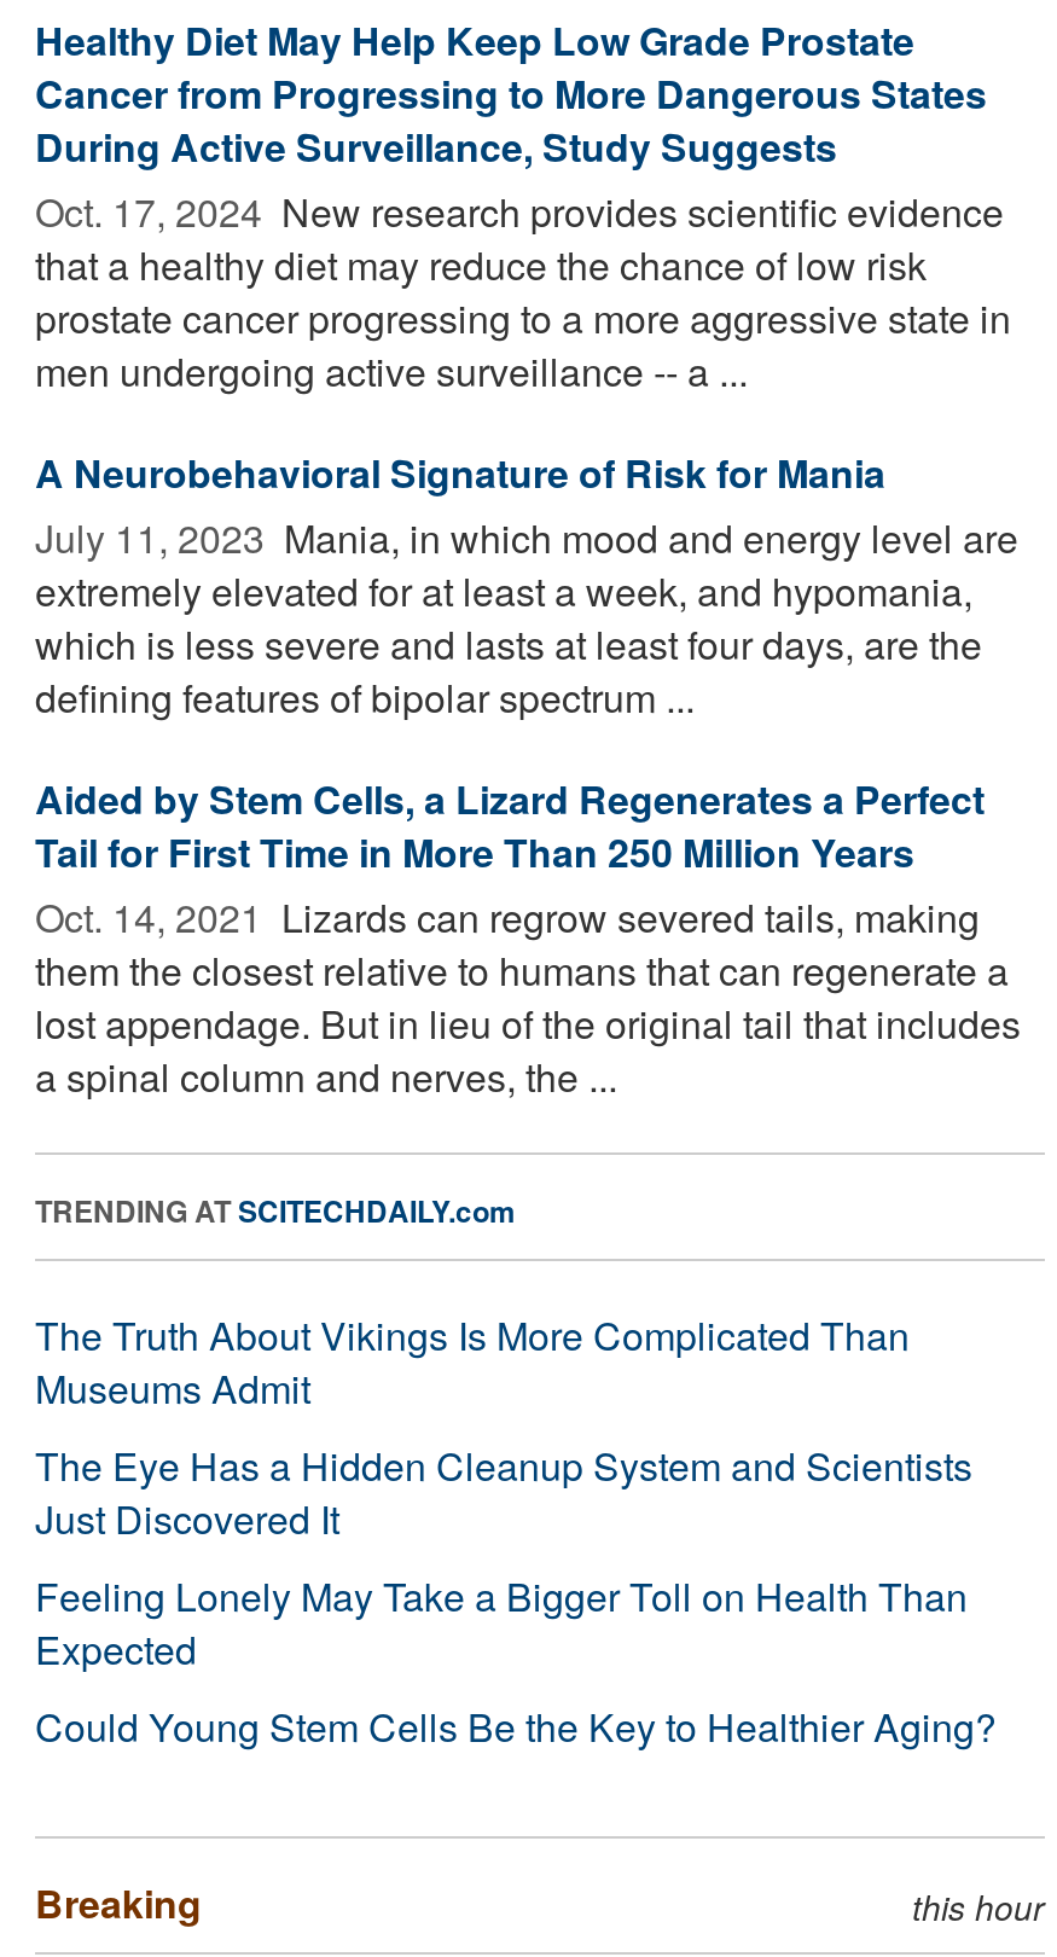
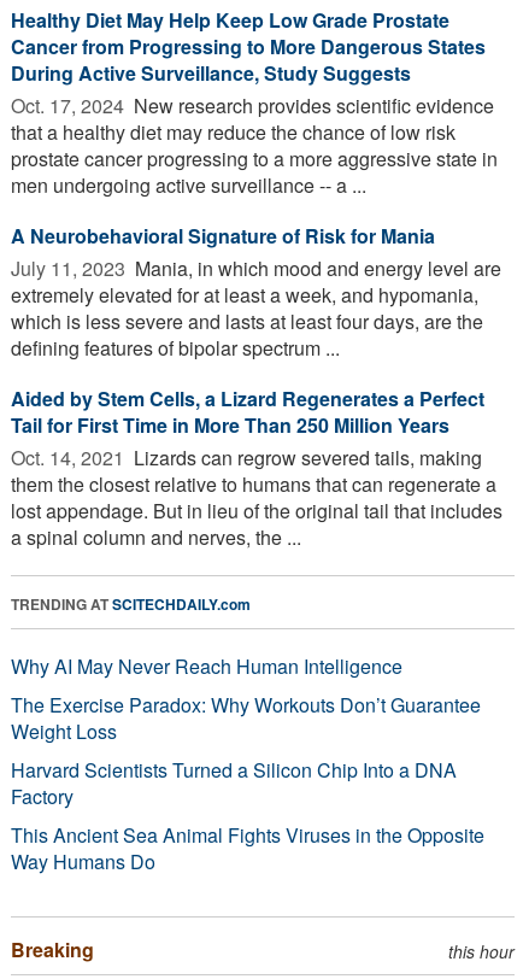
- The Truth About Vikings Is More Complicated Than
- Museums Admit
- The Eye Has a Hidden Cleanup System and Scientists
- Just Discovered It
- Feeling Lonely May Take a Bigger Toll on Health Than
- Expected
- Could Young Stem Cells Be the Key to Healthier Aging?
+ Why AI May Never Reach Human Intelligence
+ The Exercise Paradox: Why Workouts Don’t Guarantee
+ Weight Loss
+ Harvard Scientists Turned a Silicon Chip Into a DNA
+ Factory
+ This Ancient Sea Animal Fights Viruses in the Opposite
+ Way Humans Do
